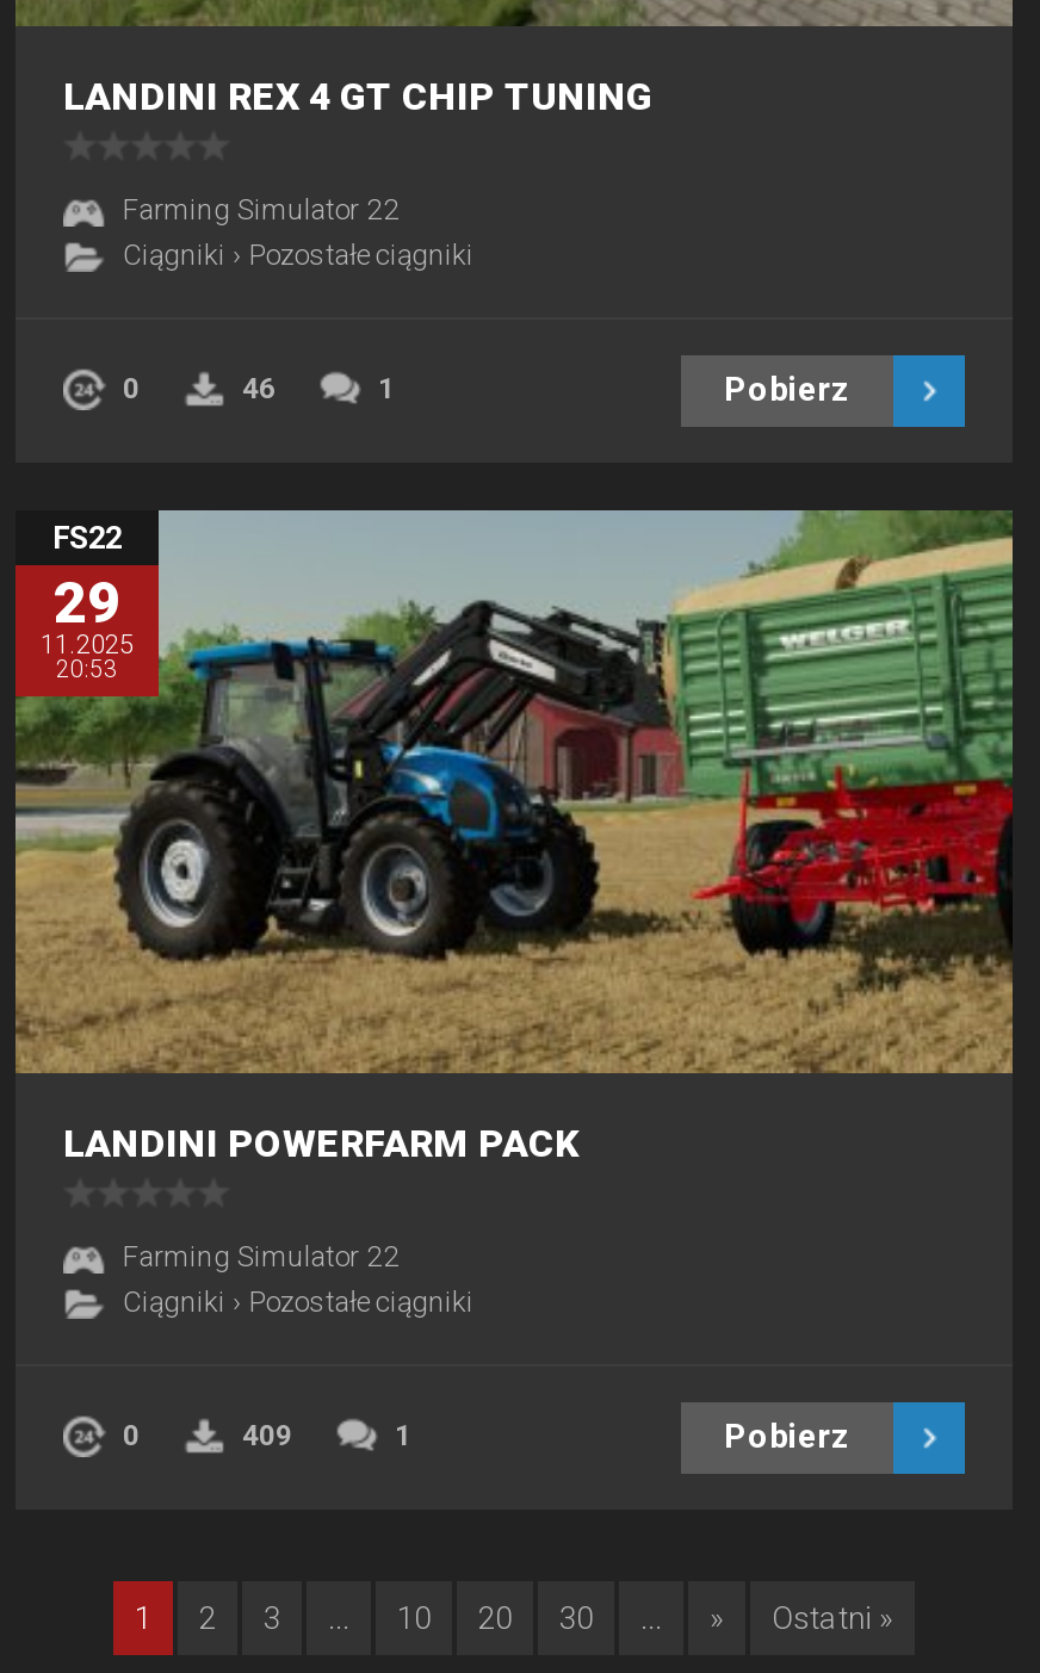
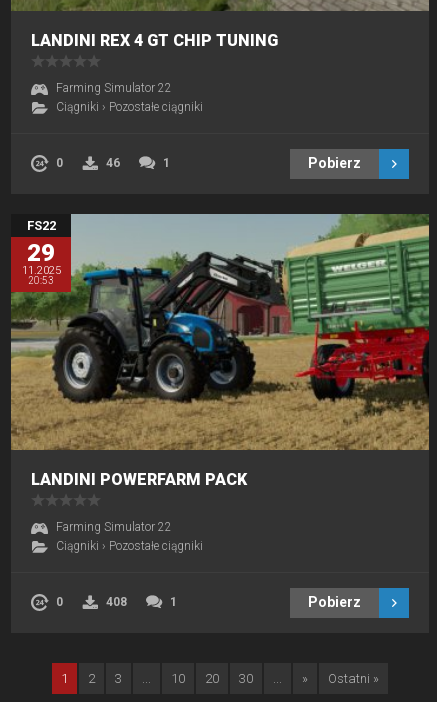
- 409
+ 408
